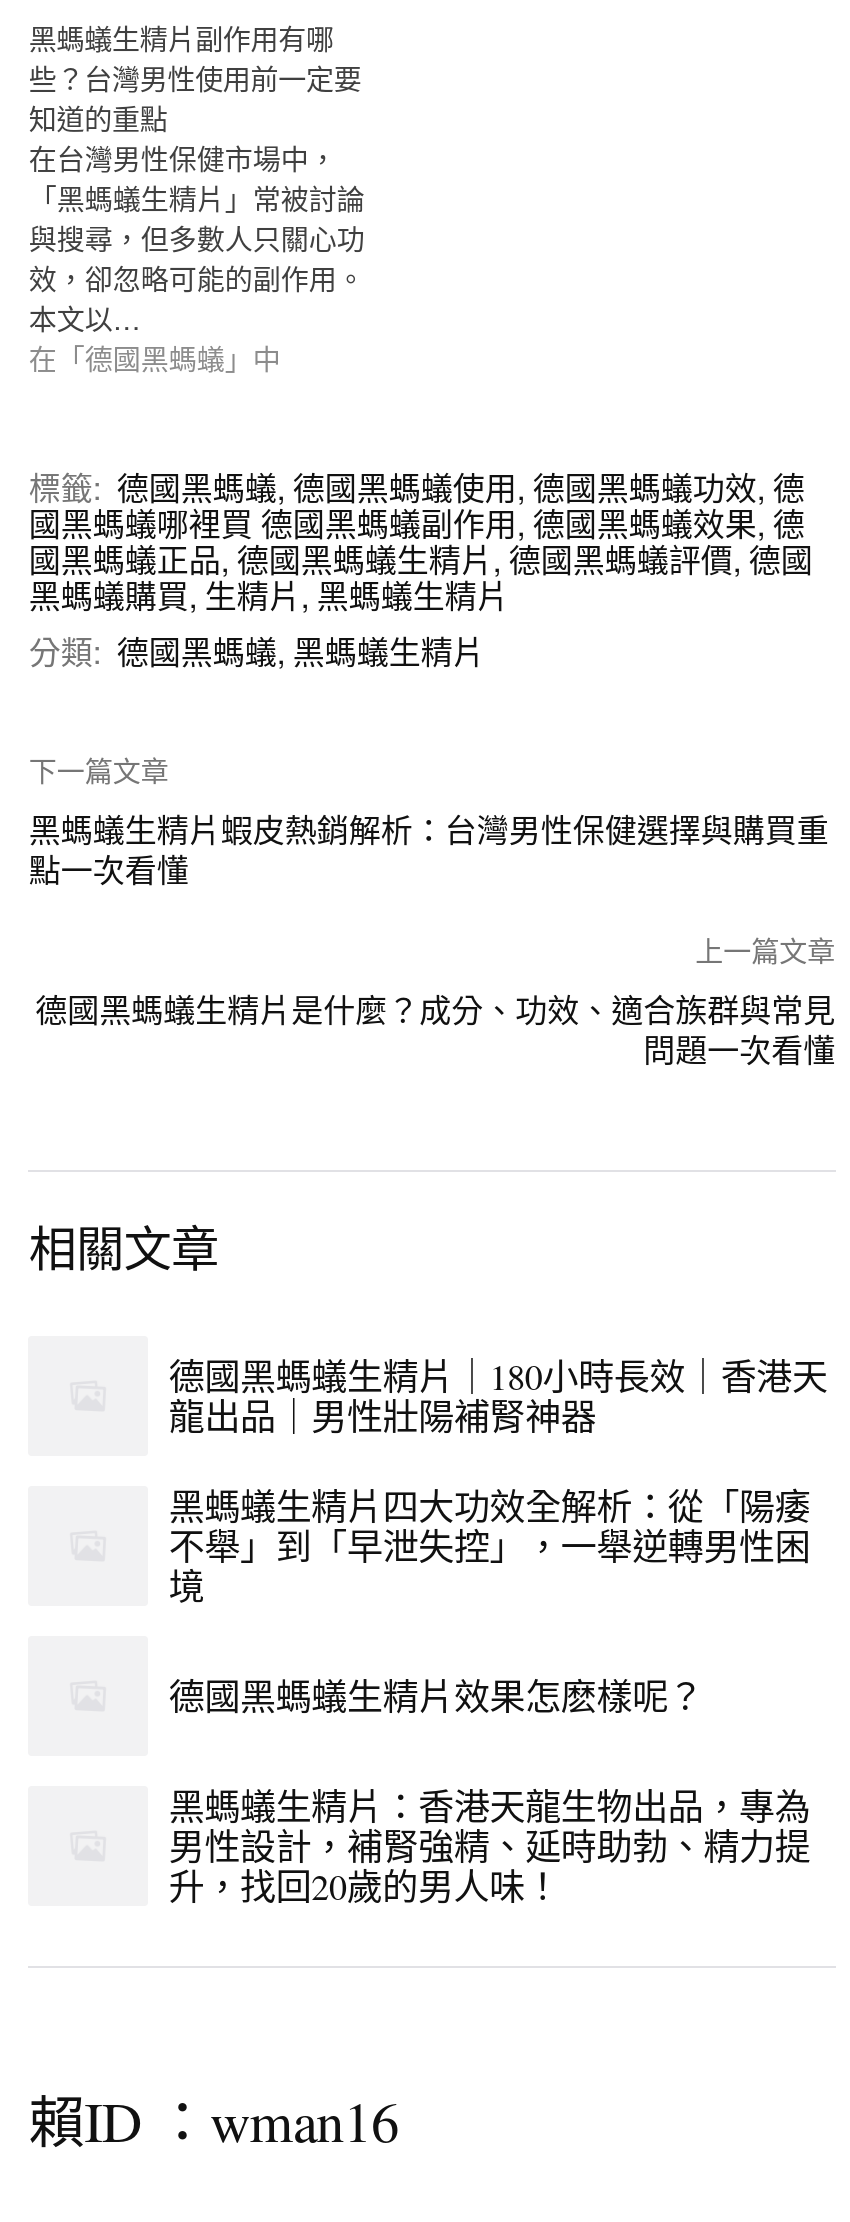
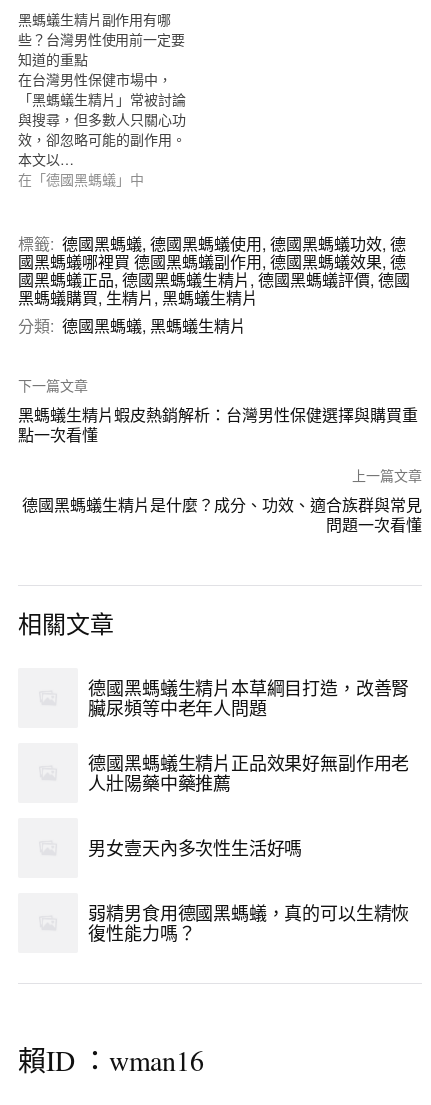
- 德國黑螞蟻生精片｜180小時長效｜香港天
- 龍出品｜男性壯陽補腎神器
+ 德國黑螞蟻生精片本草綱目打造，改善腎
+ 臟尿頻等中老年人問題

- 黑螞蟻生精片四大功效全解析：從「陽痿
- 不舉」到「早泄失控」，一舉逆轉男性困
- 境
+ 德國黑螞蟻生精片正品效果好無副作用老
+ 人壯陽藥中藥推薦

- 德國黑螞蟻生精片效果怎麽樣呢？
+ 男女壹天內多次性生活好嗎

- 黑螞蟻生精片：香港天龍生物出品，專為
- 男性設計，補腎強精、延時助勃、精力提
- 升，找回20歲的男人味！
+ 弱精男食用德國黑螞蟻，真的可以生精恢
+ 復性能力嗎？
